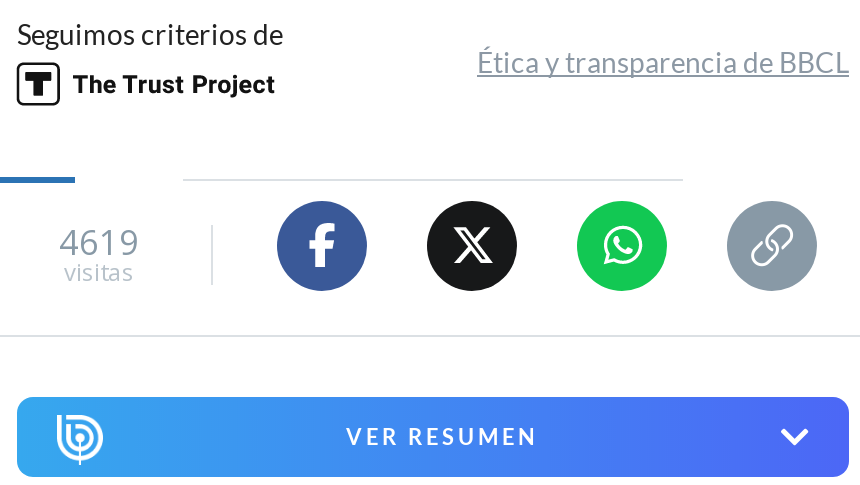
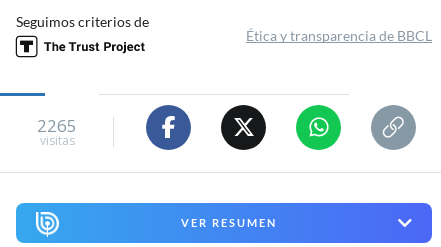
- 4619
+ 2265
